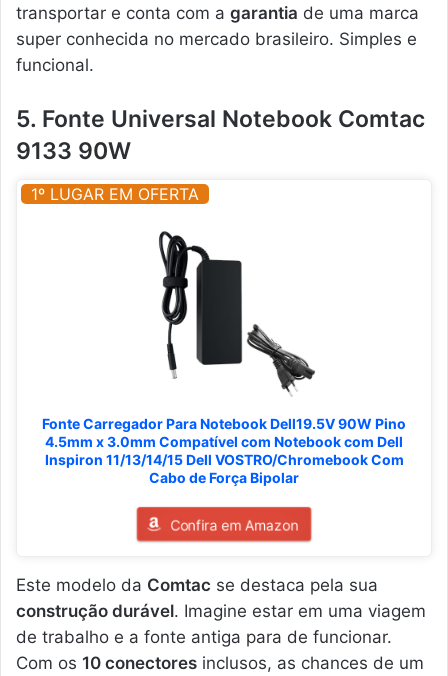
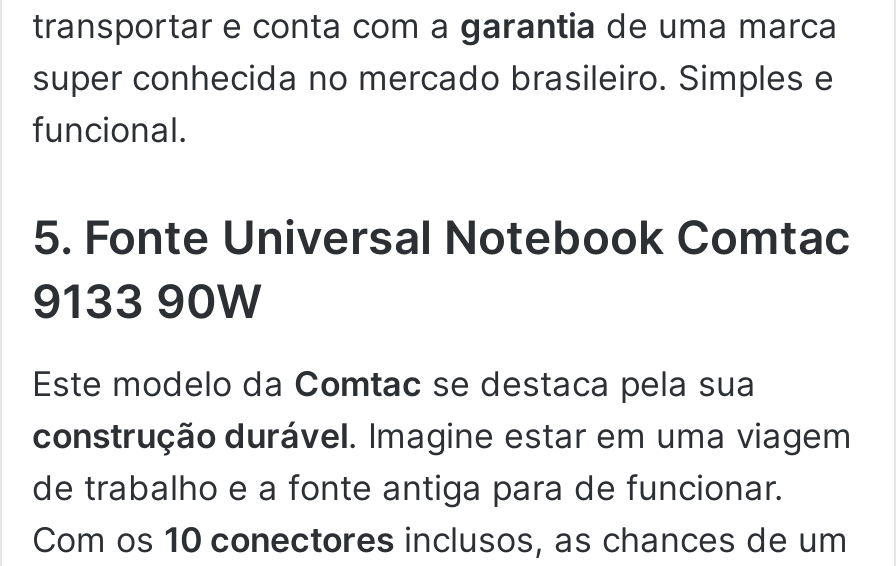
- 1º LUGAR EM OFERTA

- [image]
- Fonte Carregador Para Notebook Dell19.5V 90W Pino
- 4.5mm x 3.0mm Compatível com Notebook com Dell
- Inspiron 11/13/14/15 Dell VOSTRO/Chromebook Com
- Cabo de Força Bipolar
- Confira em Amazon
